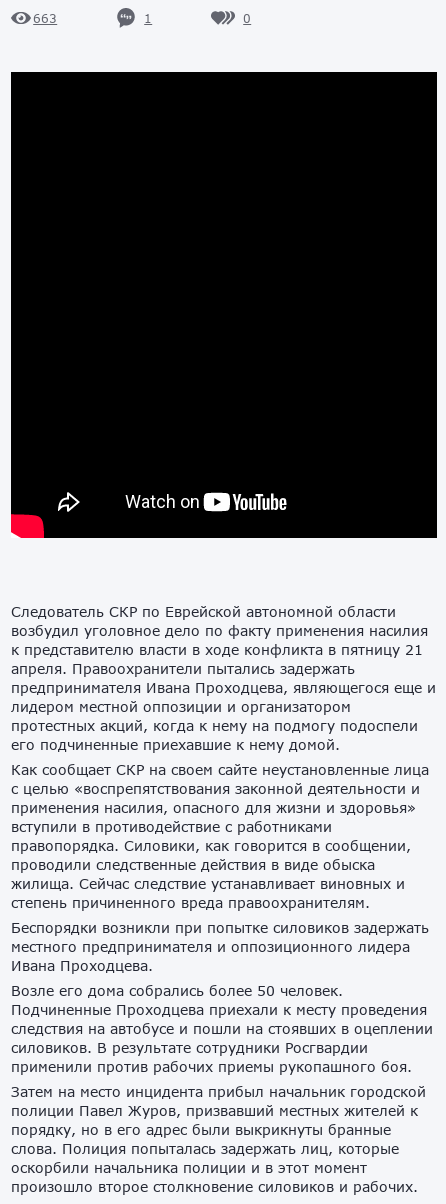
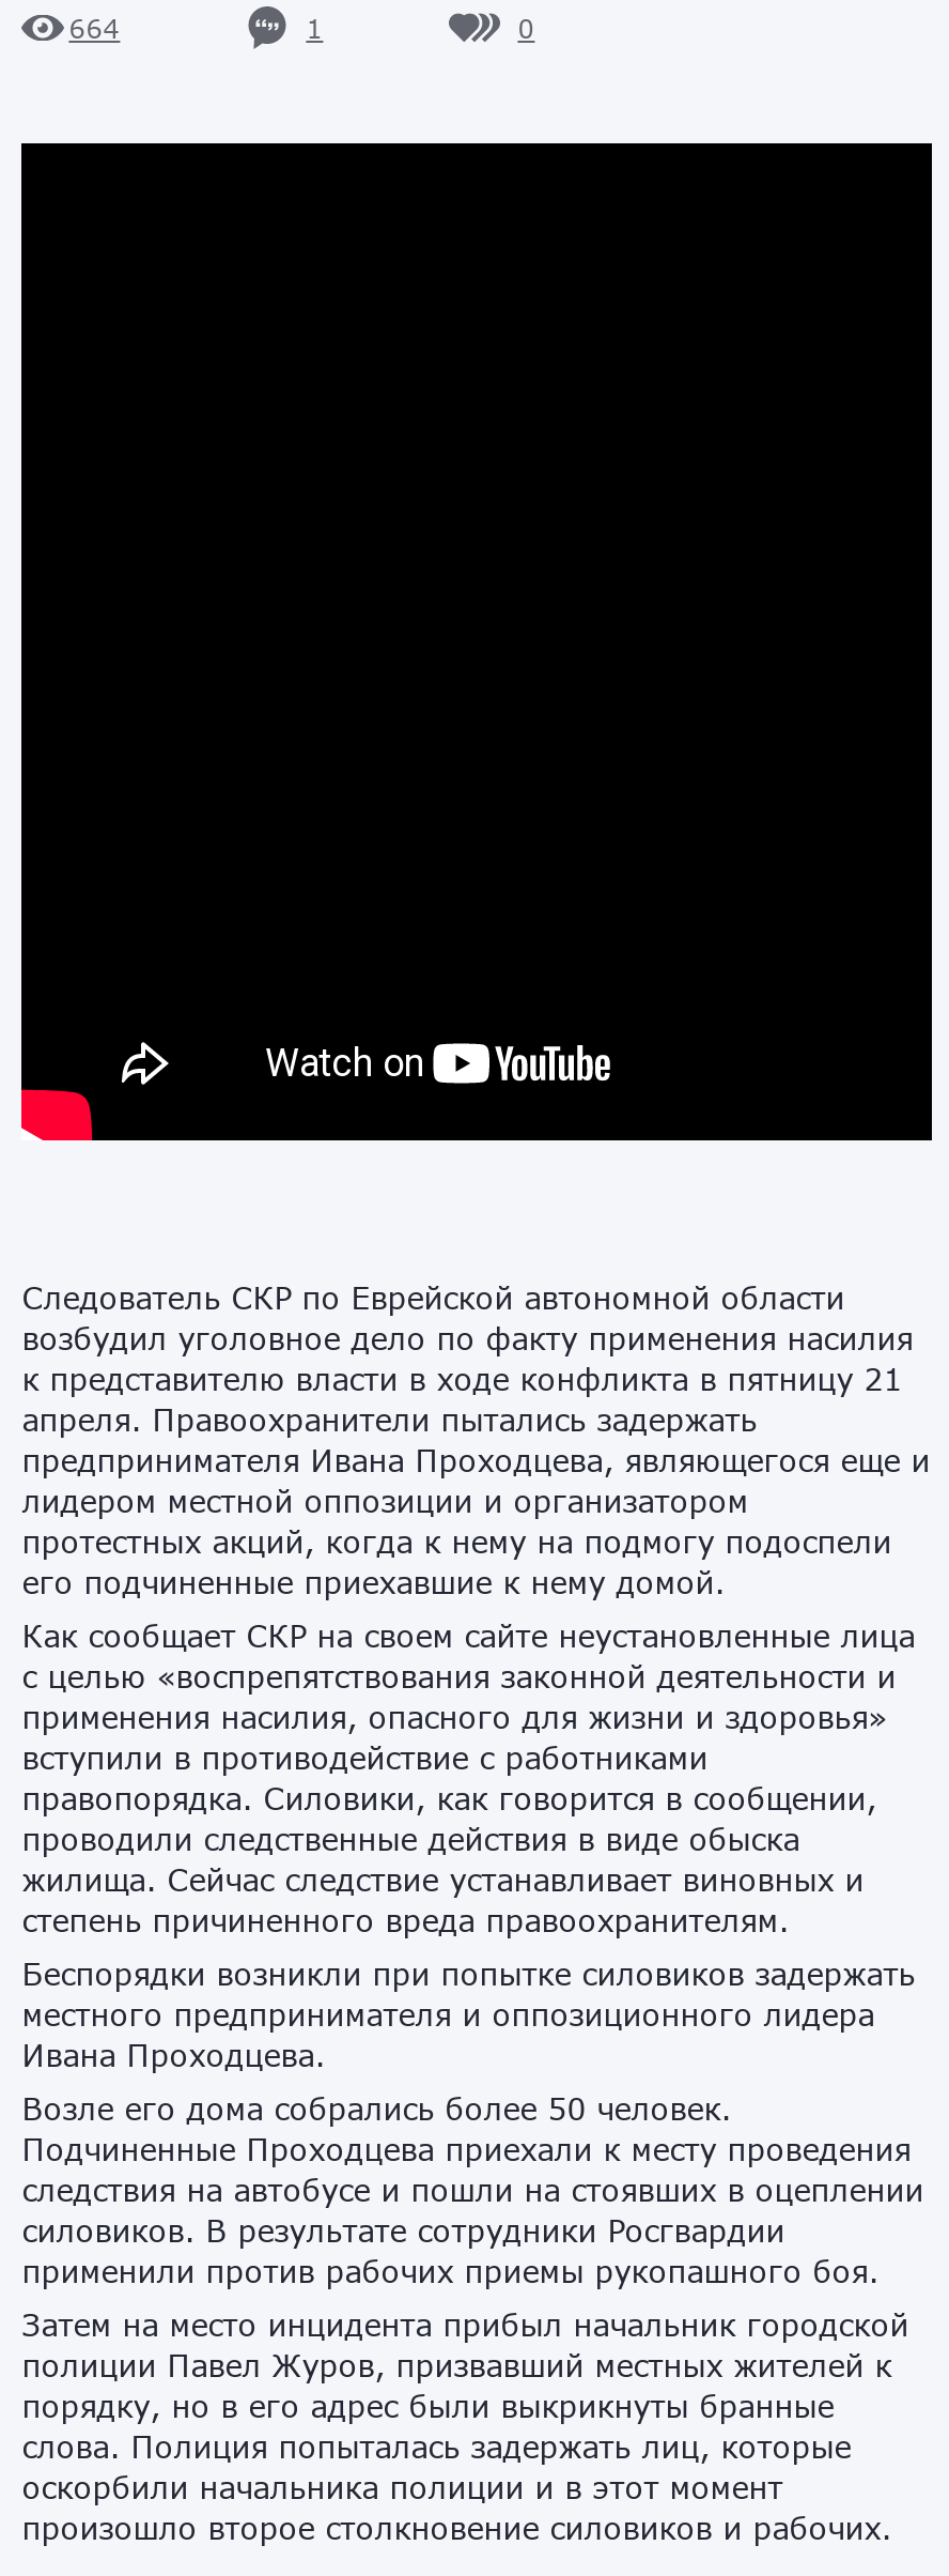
- 663
+ 664
